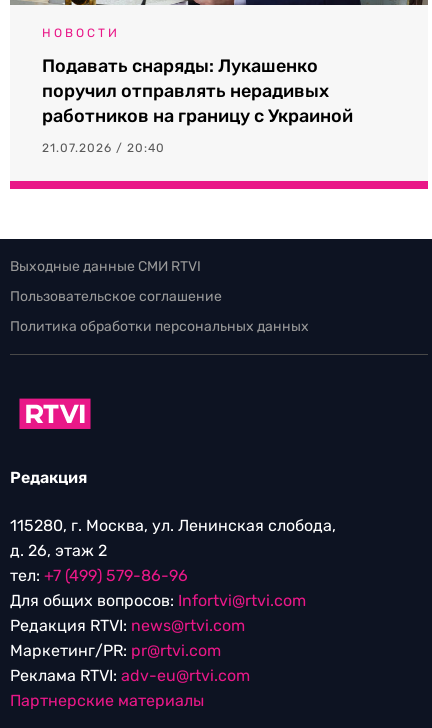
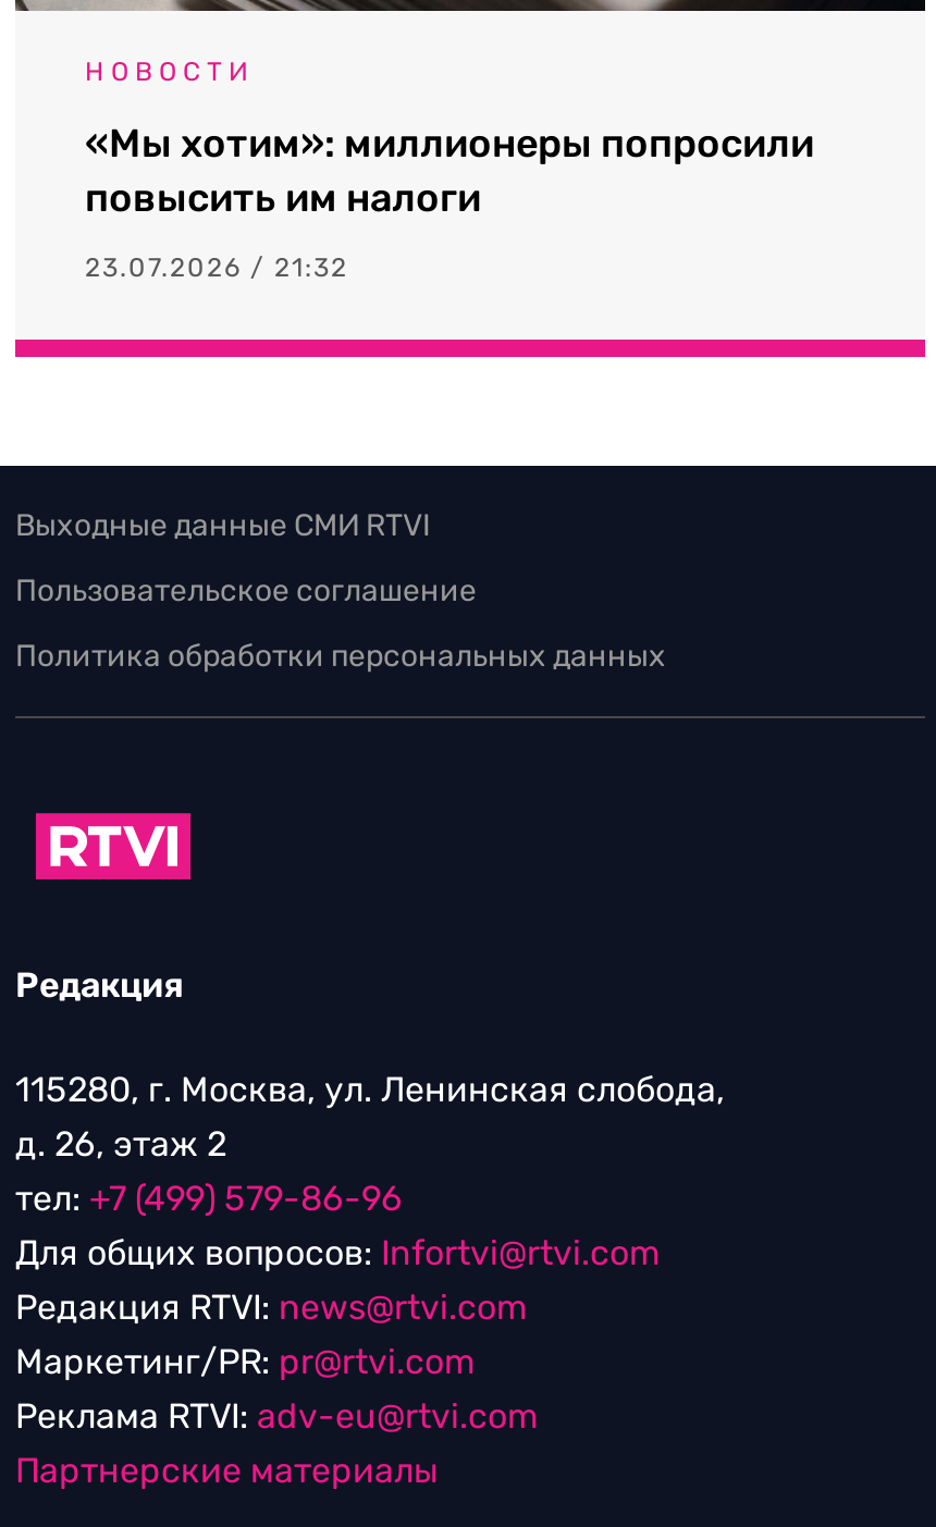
- Подавать снаряды: Лукашенко
- поручил отправлять нерадивых
- работников на границу с Украиной
+ «Мы хотим»: миллионеры попросили
+ повысить им налоги

- 21.07.2026 / 20:40
+ 23.07.2026 / 21:32
